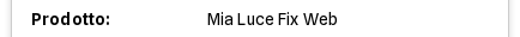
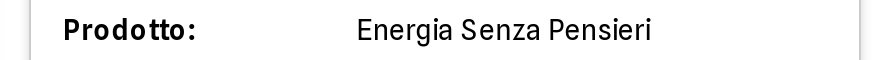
- Mia Luce Fix Web
+ Energia Senza Pensieri
